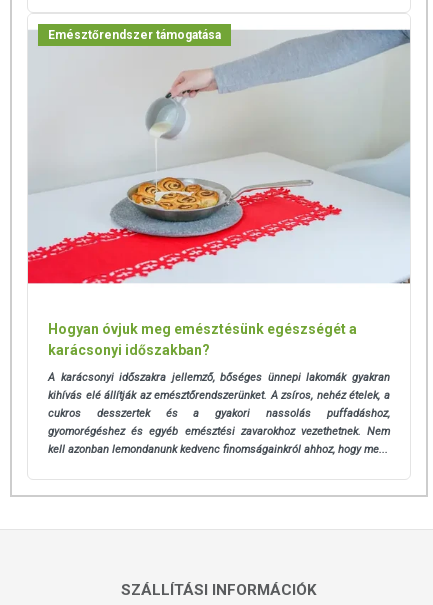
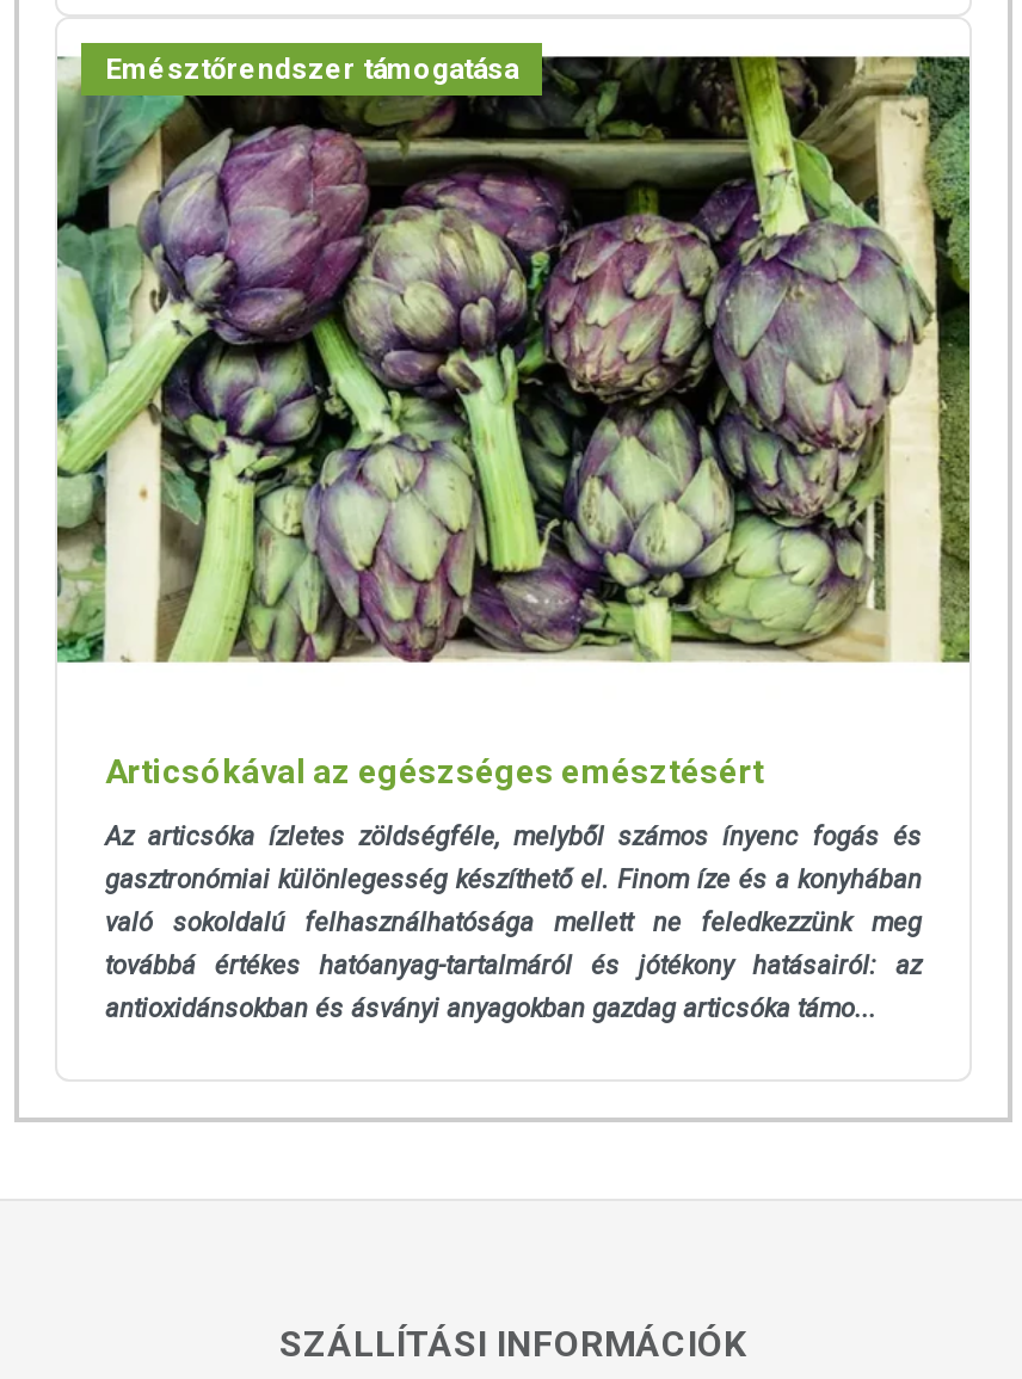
- [image]
- Hogyan óvjuk meg emésztésünk egészségét a
- karácsonyi időszakban?
+ [image]
+ Articsókával az egészséges emésztésért

- A karácsonyi időszakra jellemző, bőséges ünnepi lakomák gyakran
- kihívás elé állítják az emésztőrendszerünket. A zsíros, nehéz ételek, a
- cukros desszertek és a gyakori nassolás puffadáshoz,
- gyomorégéshez és egyéb emésztési zavarokhoz vezethetnek. Nem
- kell azonban lemondanunk kedvenc finomságainkról ahhoz, hogy me...
+ Az articsóka ízletes zöldségféle, melyből számos ínyenc fogás és
+ gasztronómiai különlegesség készíthető el. Finom íze és a konyhában
+ való sokoldalú felhasználhatósága mellett ne feledkezzünk meg
+ továbbá értékes hatóanyag-tartalmáról és jótékony hatásairól: az
+ antioxidánsokban és ásványi anyagokban gazdag articsóka támo...
